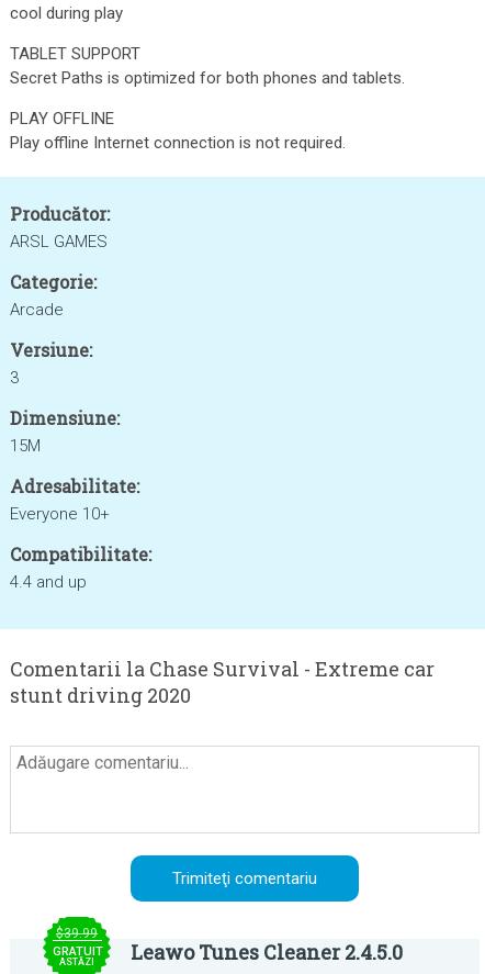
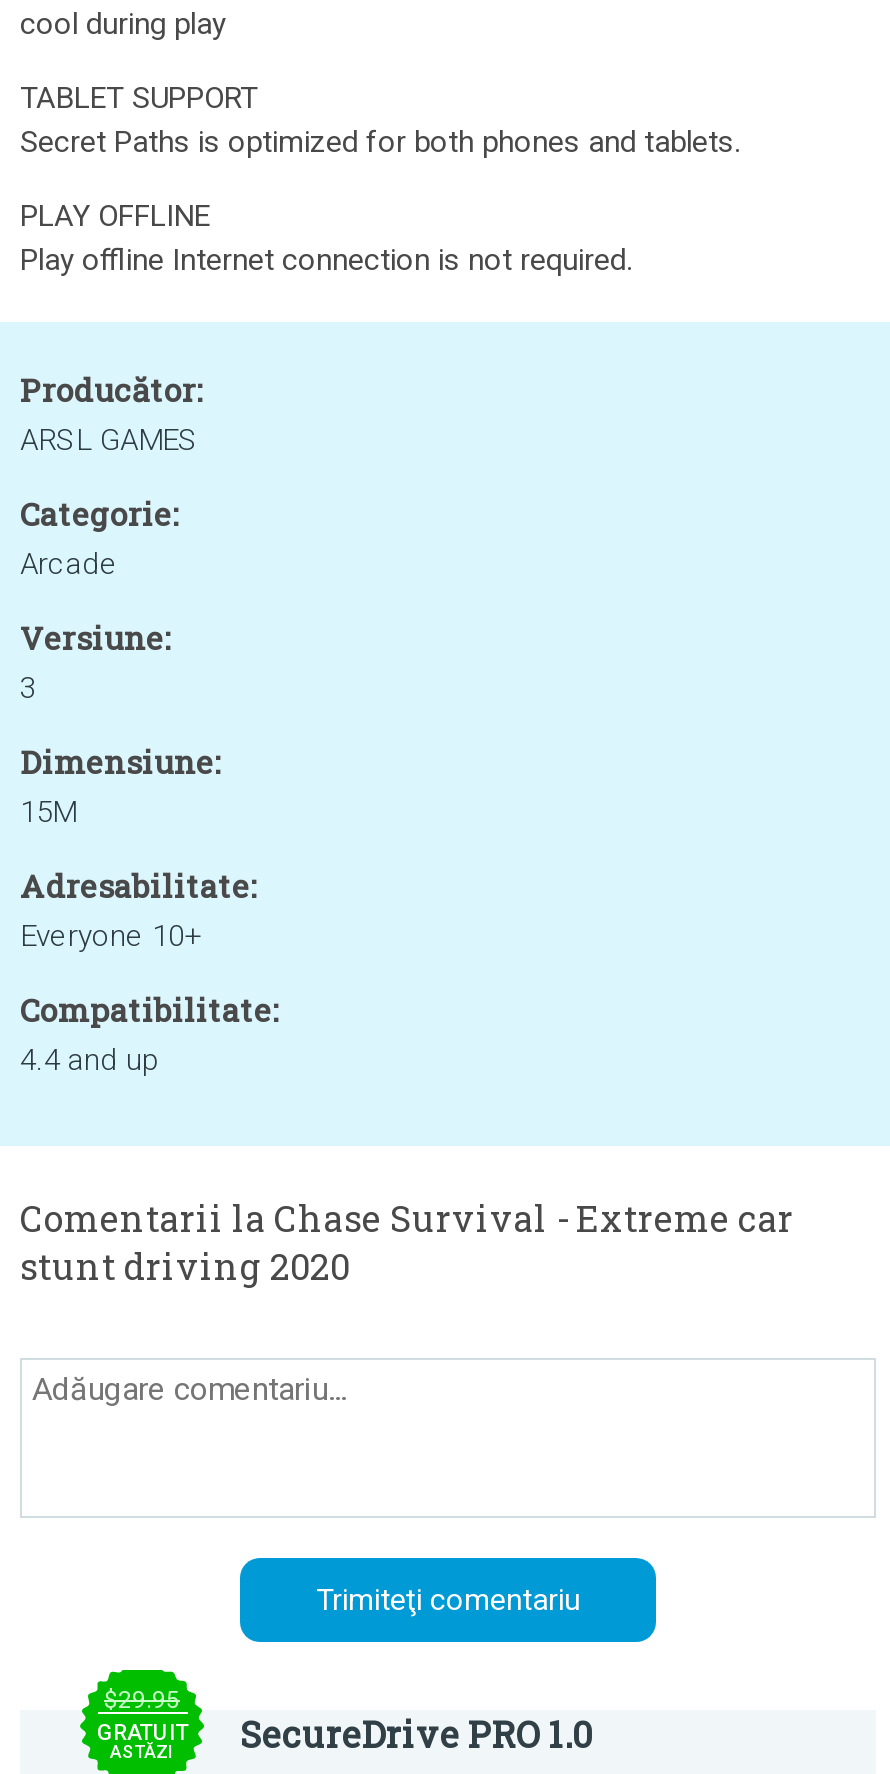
- $39.99
+ $29.95

- Leawo Tunes Cleaner 2.4.5.0
+ SecureDrive PRO 1.0
